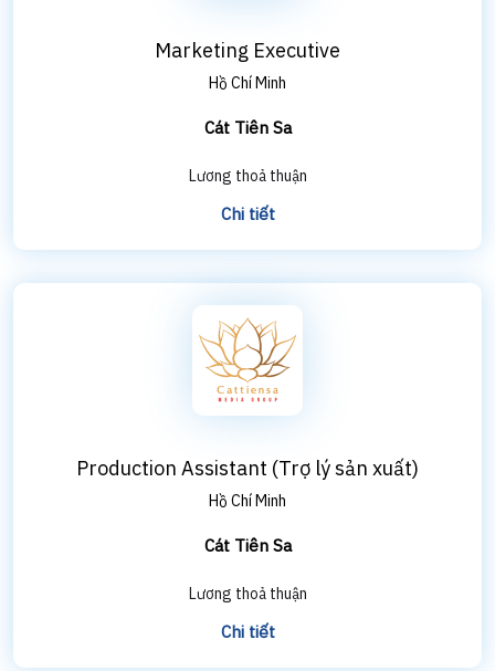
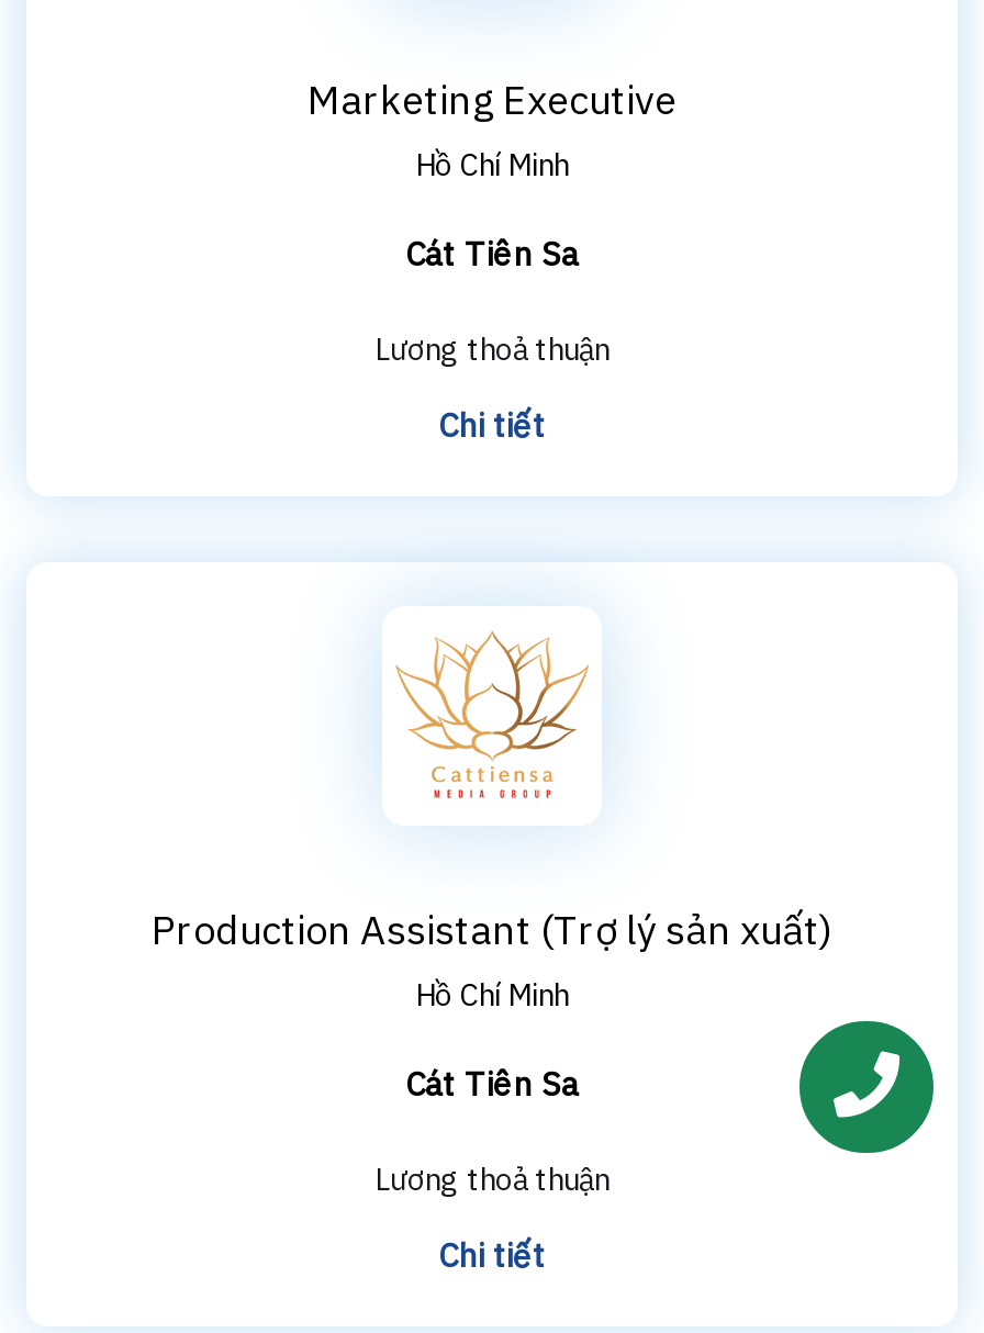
+ [image]
